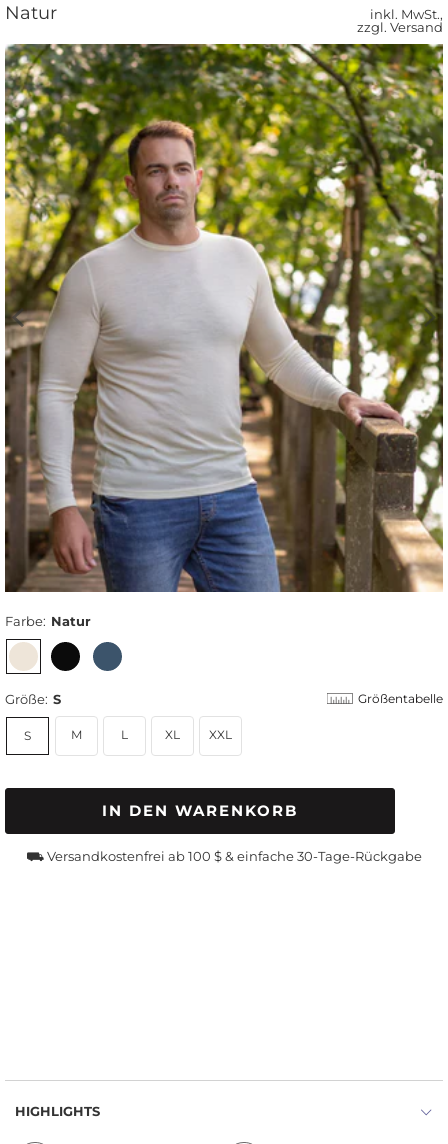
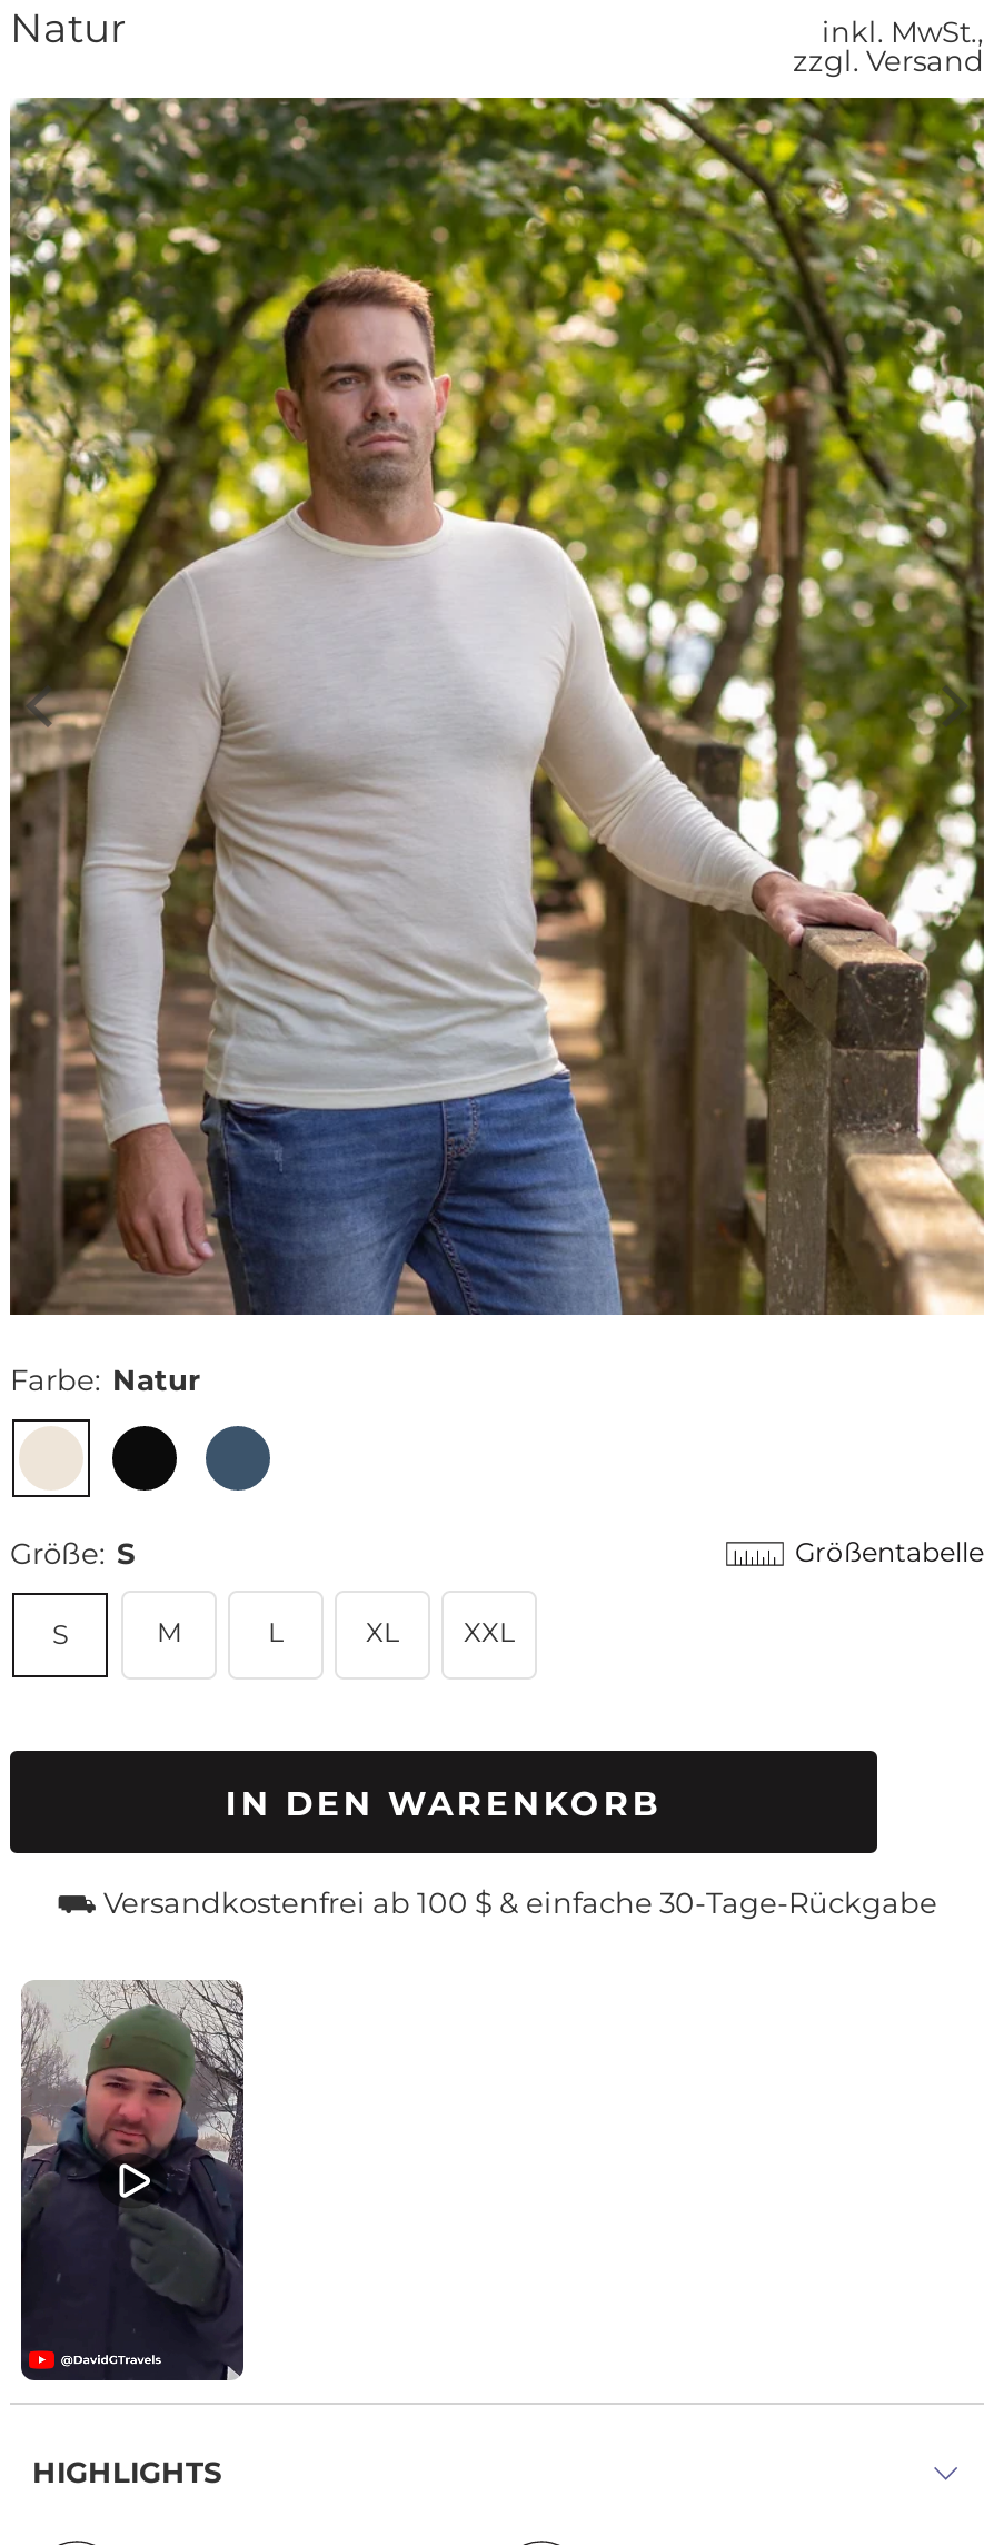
+ [image]
